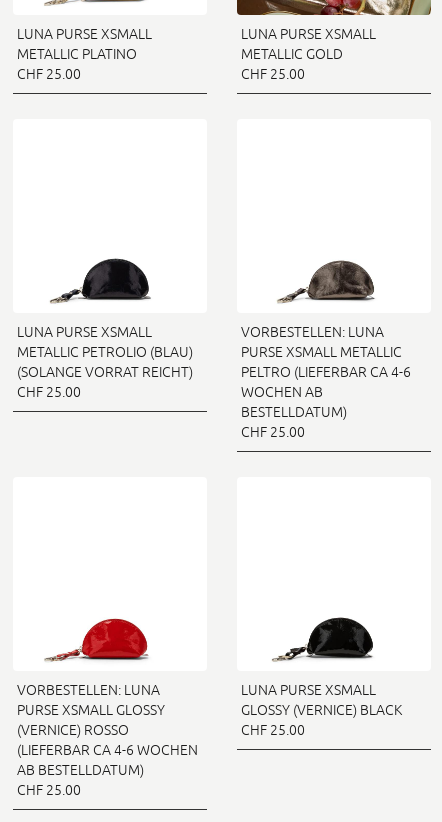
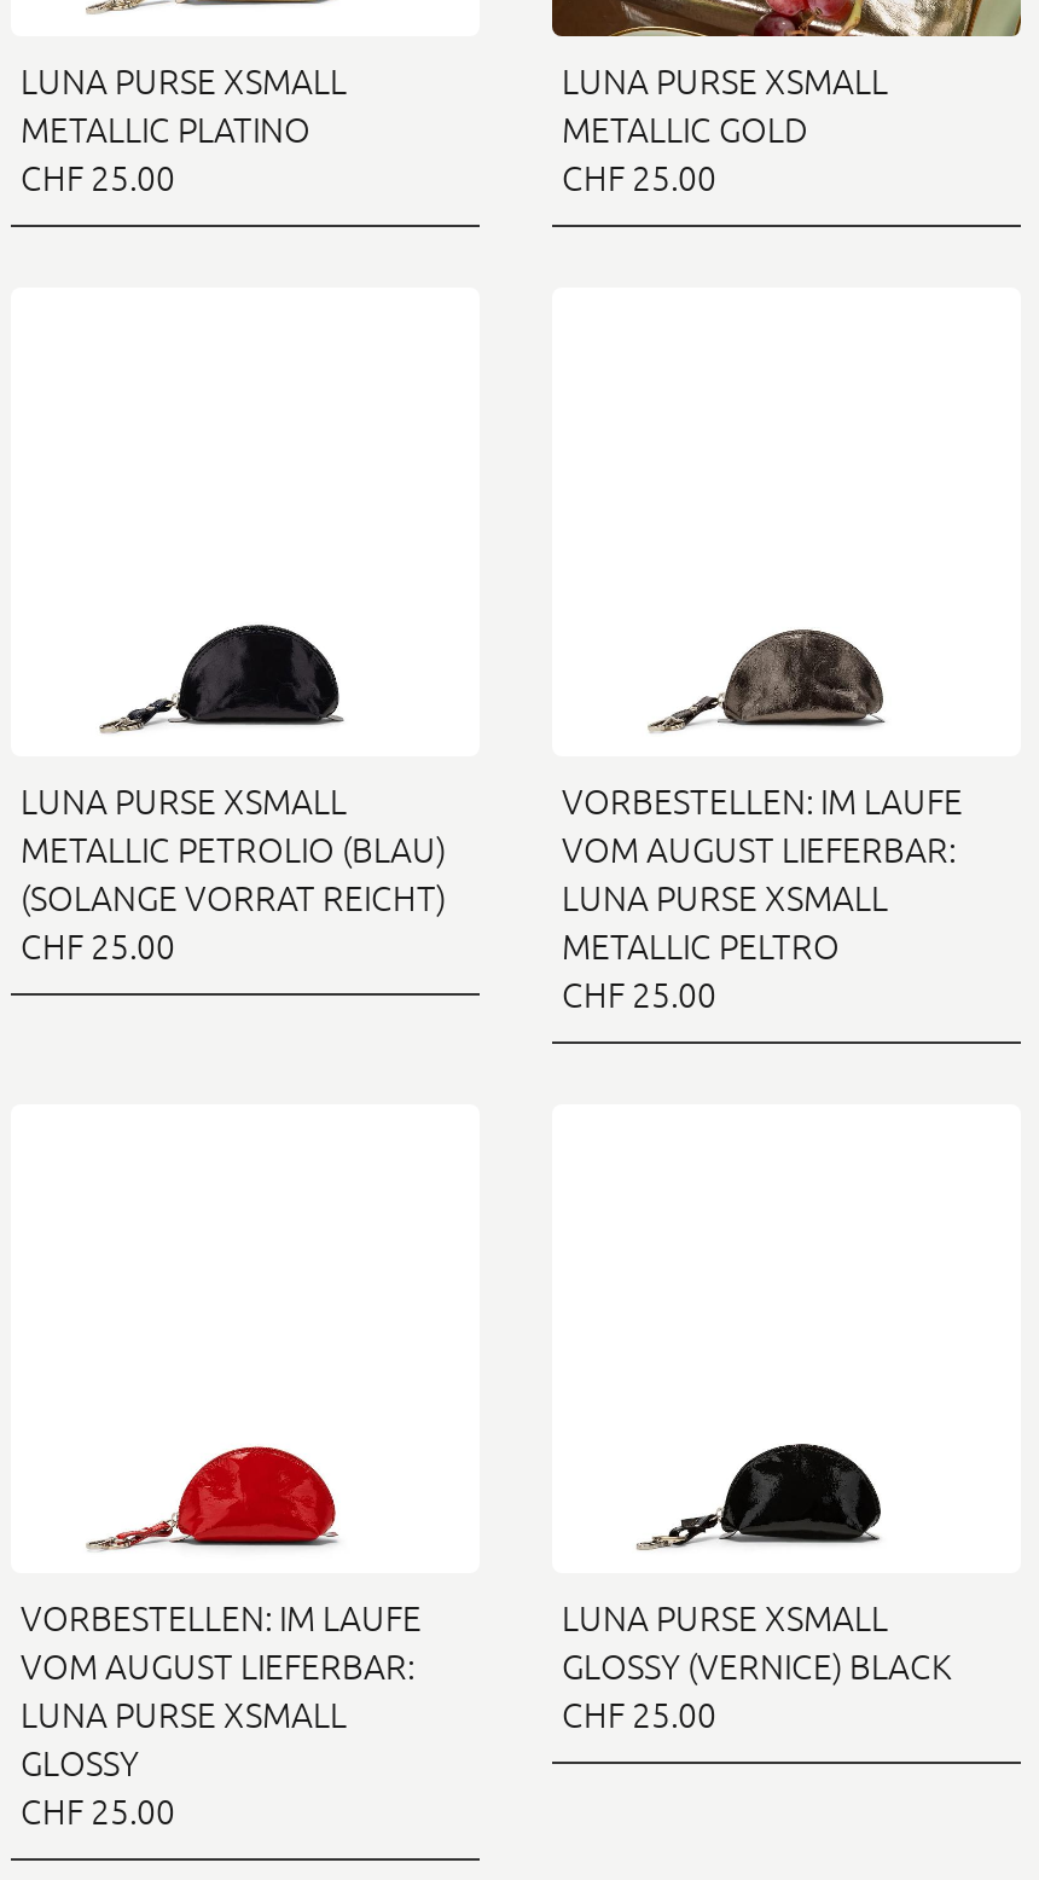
- VORBESTELLEN: LUNA
- PURSE XSMALL METALLIC
- PELTRO (LIEFERBAR CA 4-6
- WOCHEN AB
- BESTELLDATUM)
+ VORBESTELLEN: IM LAUFE
+ VOM AUGUST LIEFERBAR:
+ LUNA PURSE XSMALL
+ METALLIC PELTRO

- VORBESTELLEN: LUNA
- PURSE XSMALL GLOSSY
- (VERNICE) ROSSO
- (LIEFERBAR CA 4-6 WOCHEN
- AB BESTELLDATUM)
+ VORBESTELLEN: IM LAUFE
+ VOM AUGUST LIEFERBAR:
+ LUNA PURSE XSMALL
+ GLOSSY
